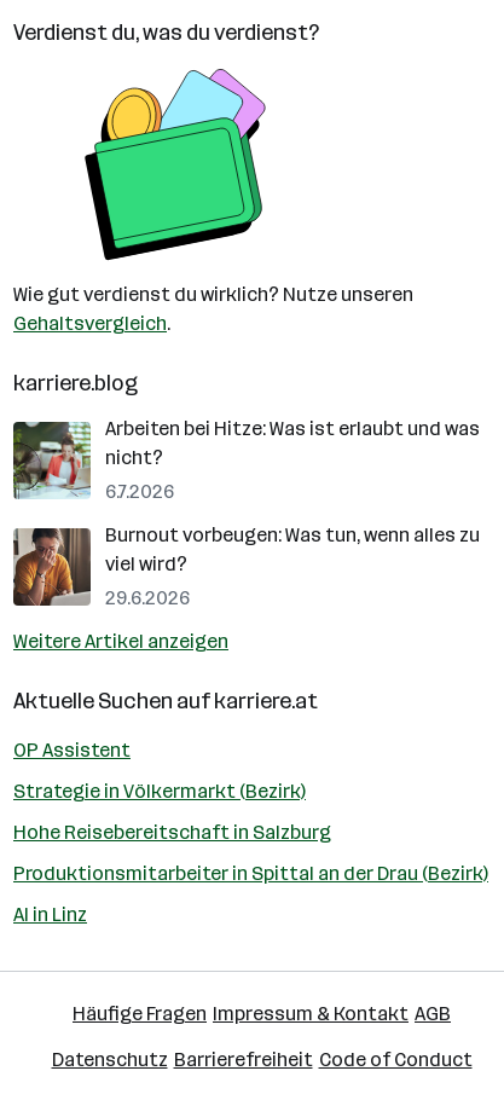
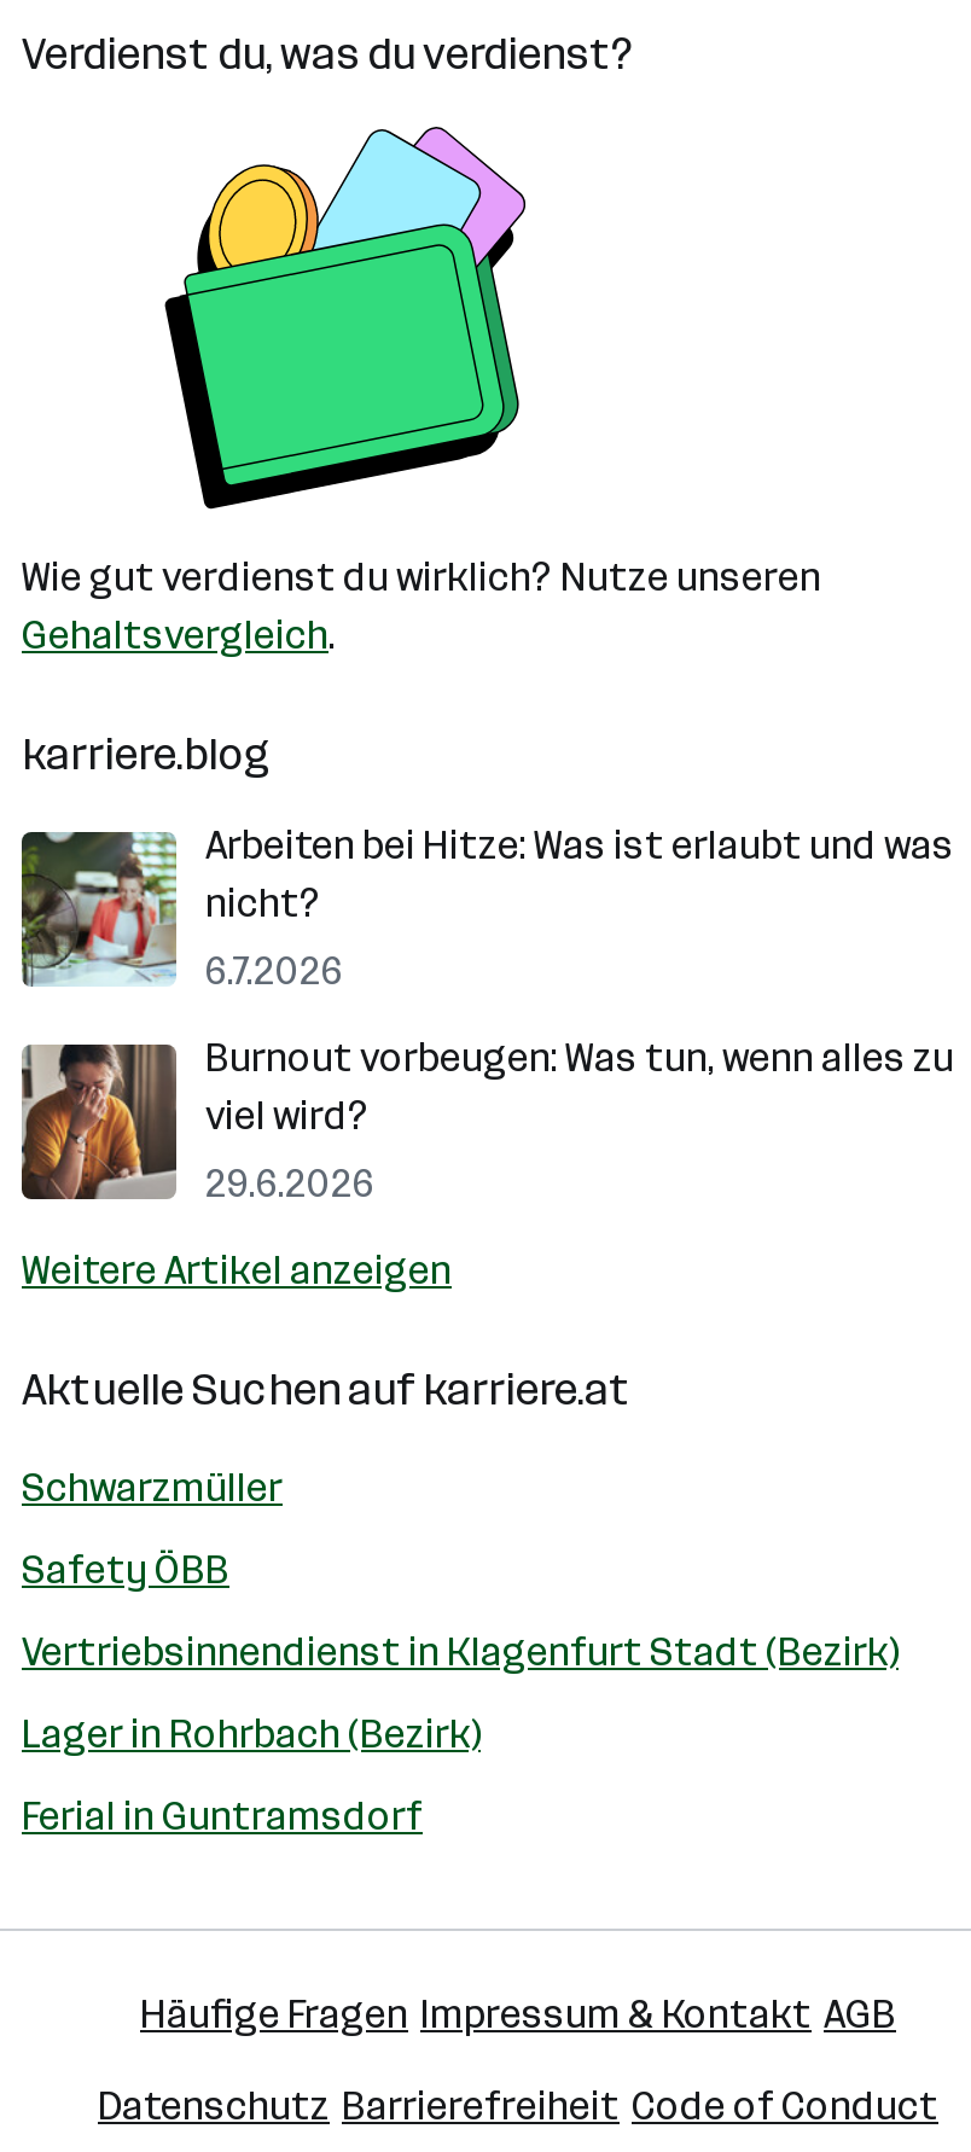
- OP Assistent
+ Schwarzmüller

- Strategie in Völkermarkt (Bezirk)
+ Safety ÖBB

- Hohe Reisebereitschaft in Salzburg
+ Vertriebsinnendienst in Klagenfurt Stadt (Bezirk)

- Produktionsmitarbeiter in Spittal an der Drau (Bezirk)
+ Lager in Rohrbach (Bezirk)

- AI in Linz
+ Ferial in Guntramsdorf
